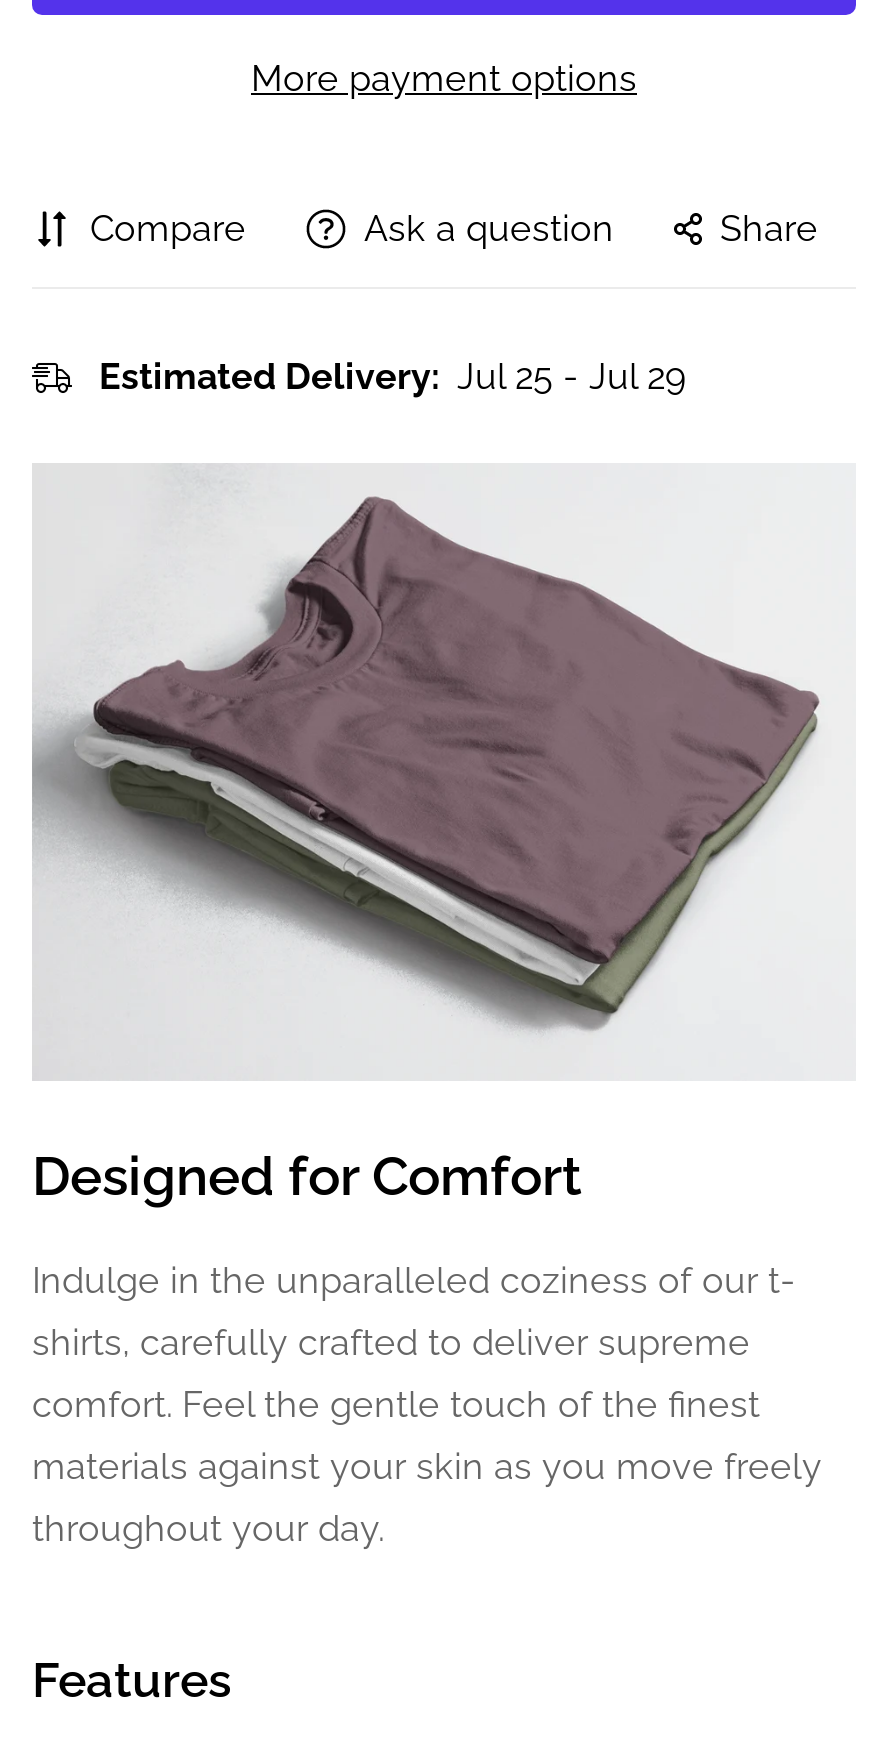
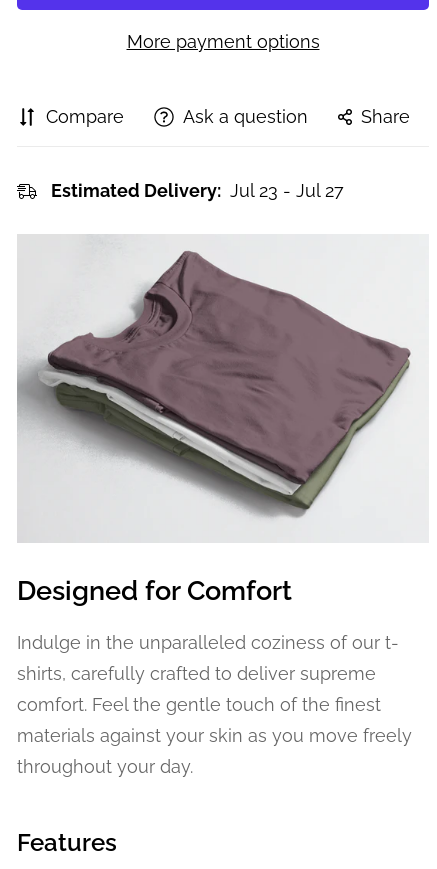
- Estimated Delivery: Jul 25 - Jul 29
+ Estimated Delivery: Jul 23 - Jul 27
